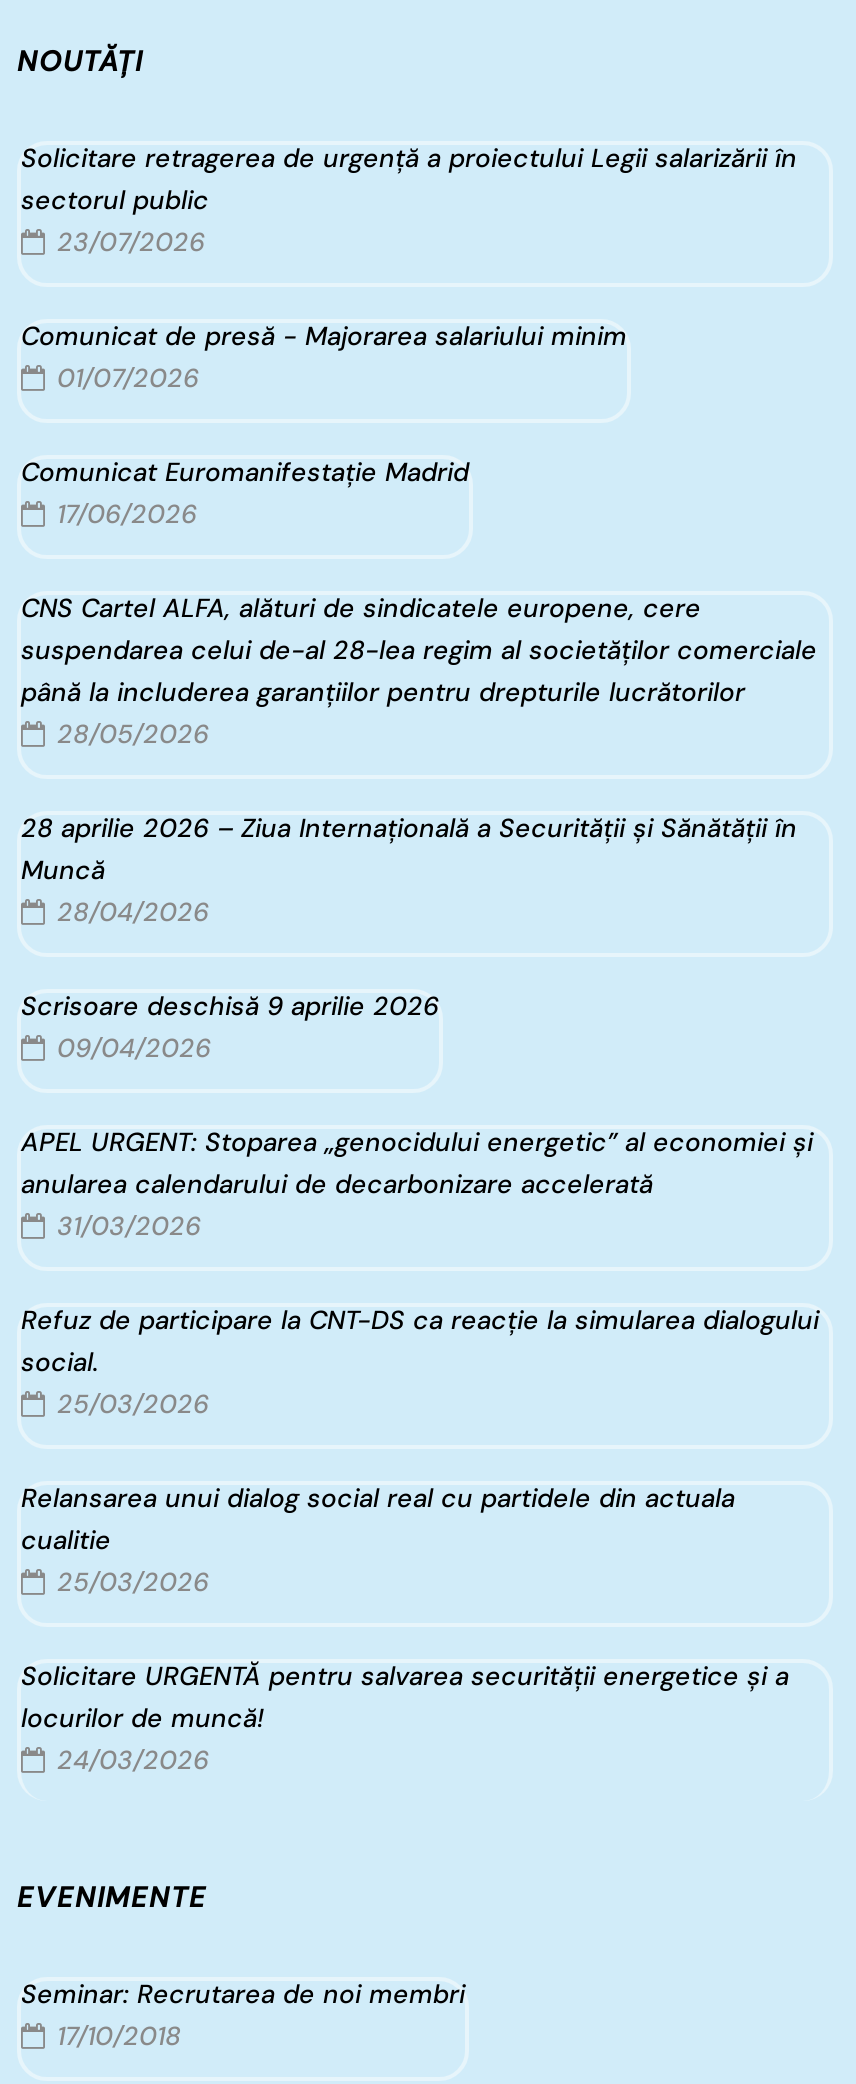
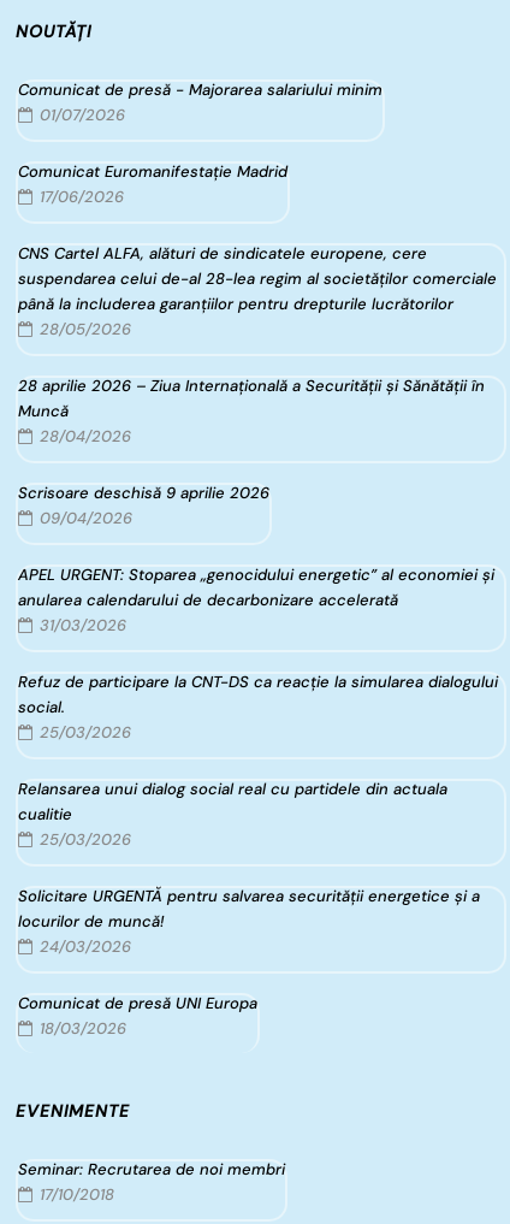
- Solicitare retragerea de urgență a proiectului Legii salarizării în
- sectorul public
- 23/07/2026

moved up: Comunicat de presă - Majorarea salariului minim | 01/07/2026 | Comunicat Euromanifestație Madrid | ... | locurilor de muncă! | 24/03/2026

+ Comunicat de presă UNI Europa
+ 18/03/2026
